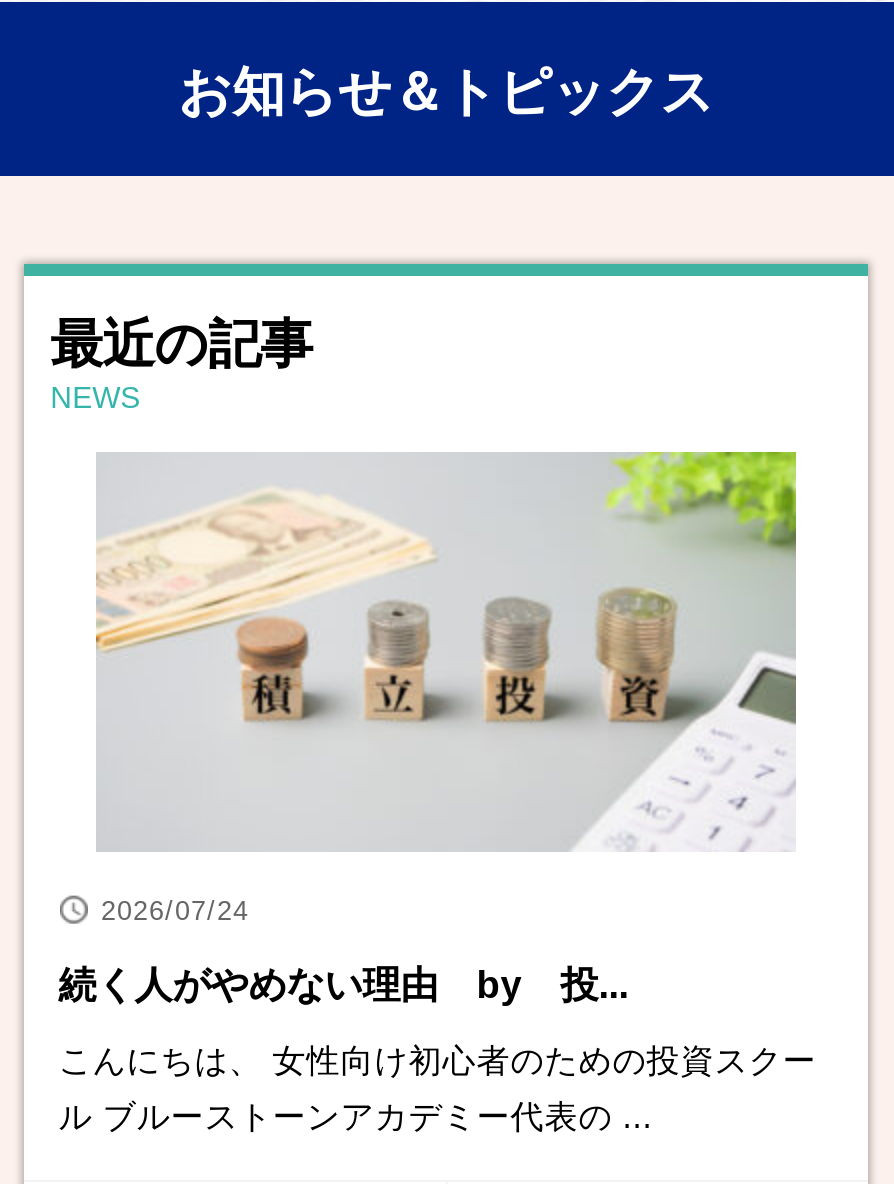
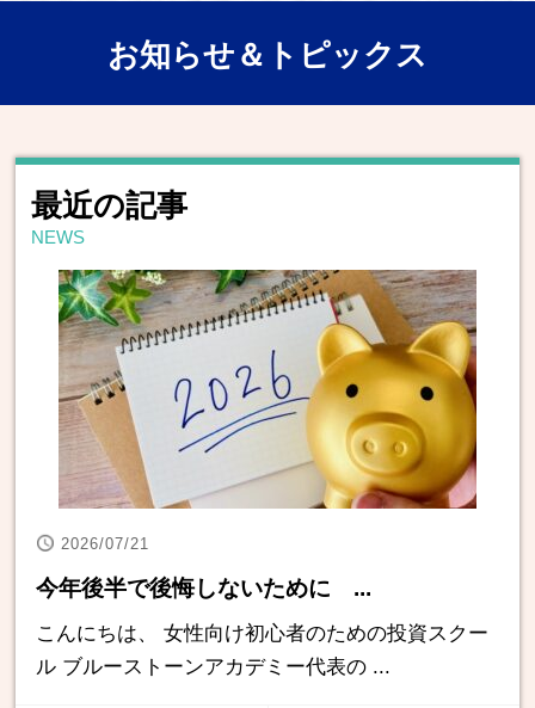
- [image]
- 2026/07/24
+ [image]
+ 2026/07/21

- 続く人がやめない理由 by 投...
+ 今年後半で後悔しないために ...
